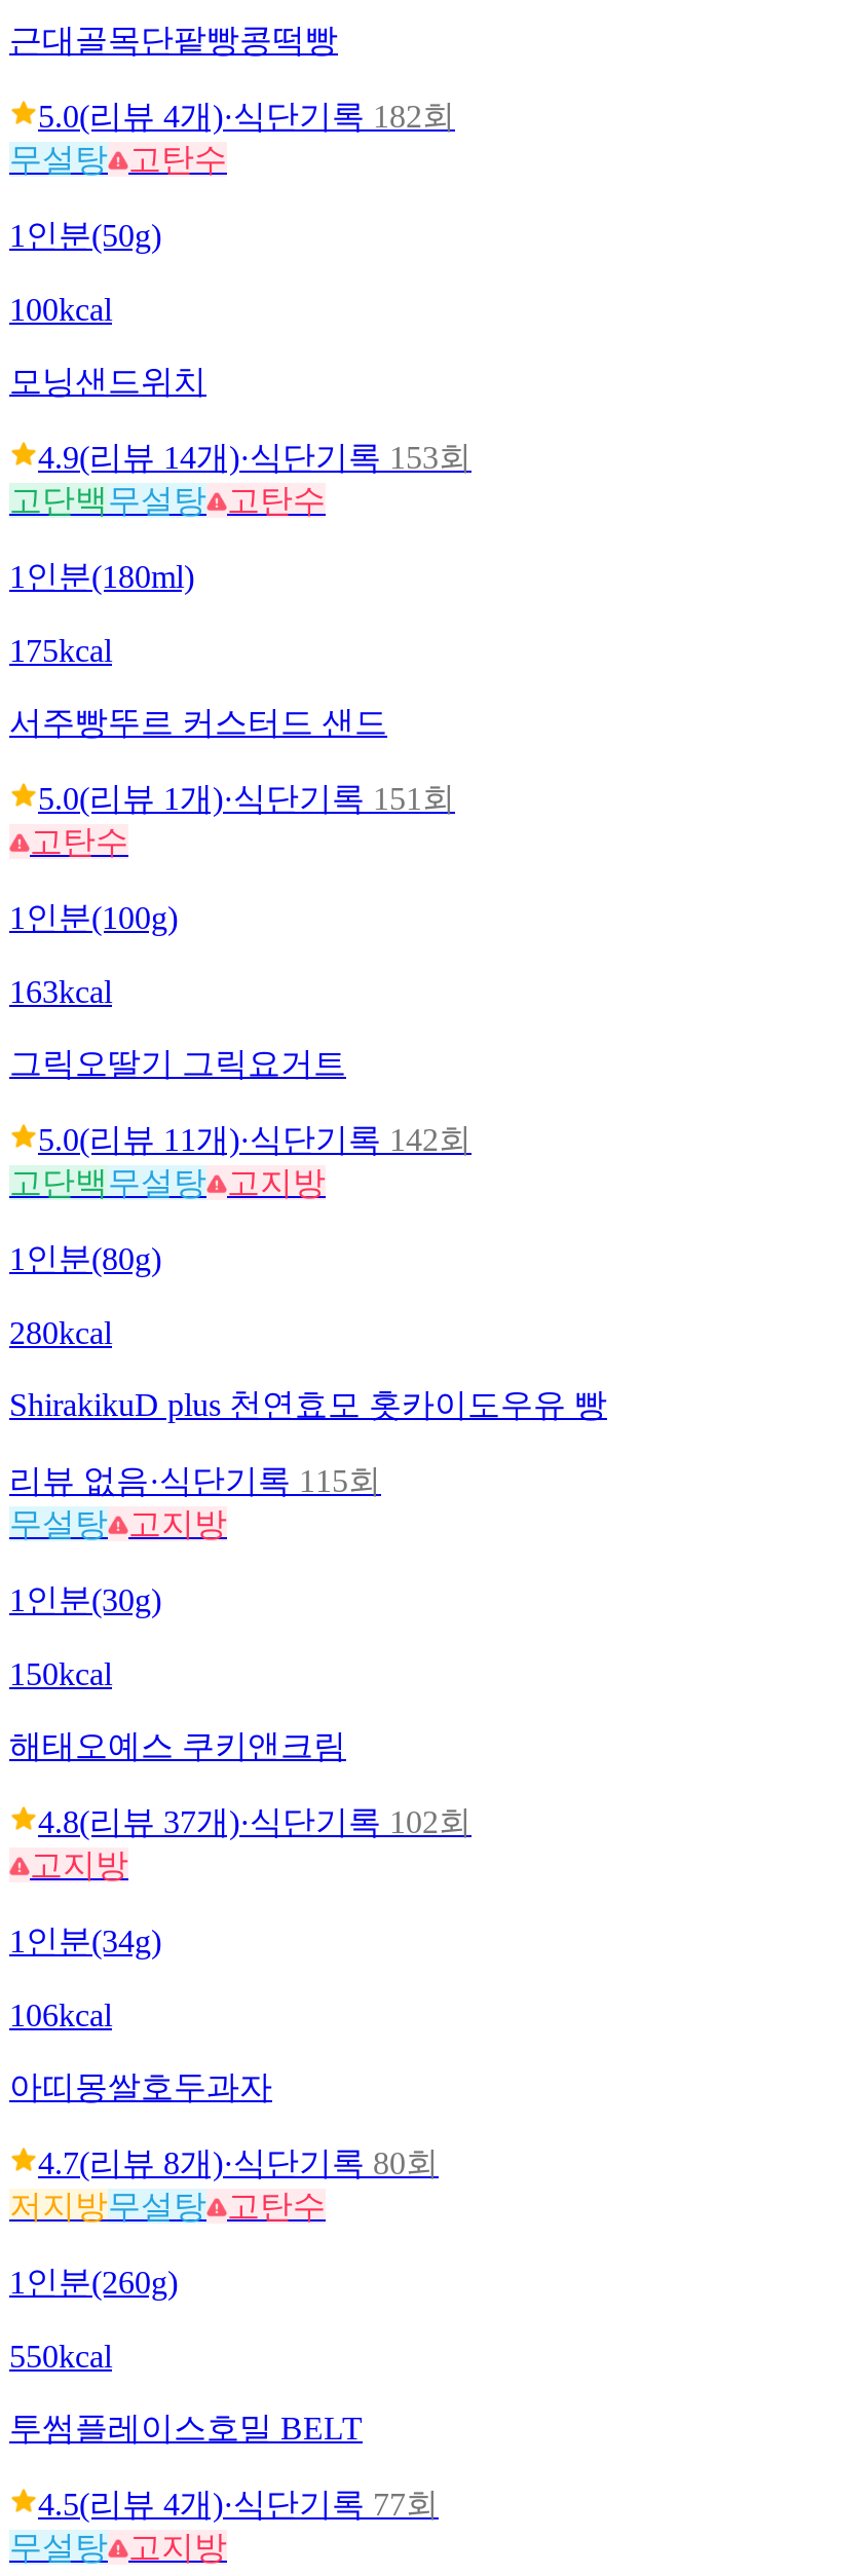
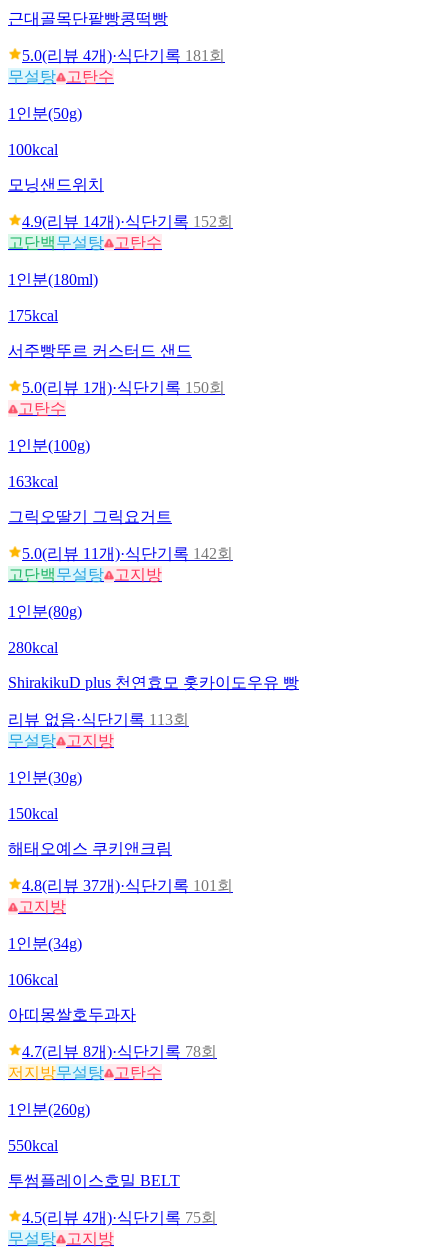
- 5.0(리뷰 4개)·식단기록 182회
+ 5.0(리뷰 4개)·식단기록 181회

- 4.9(리뷰 14개)·식단기록 153회
+ 4.9(리뷰 14개)·식단기록 152회

- 5.0(리뷰 1 개)·식단기록 151회
+ 5.0(리뷰 1 개)·식단기록 150회

- 리뷰 없음·식단기록 115회
+ 리뷰 없음·식단기록 113회

- 4.8(리뷰 37개)·식단기록 102회
+ 4.8(리뷰 37개)·식단기록 101회

- 4.7(리뷰 8개)·식단기록 80회
+ 4.7(리뷰 8개)·식단기록 78회

- 4.5(리뷰 4개)·식단기록 77회
+ 4.5(리뷰 4개)·식단기록 75회
